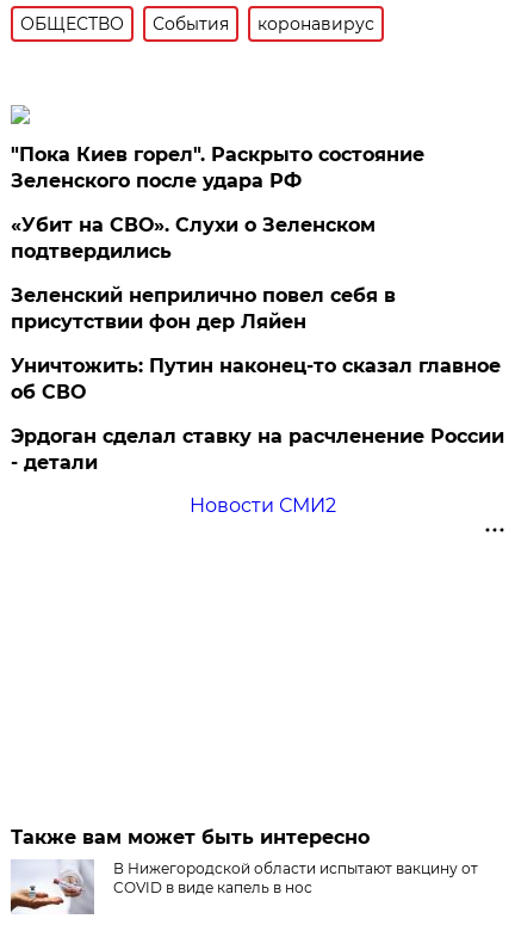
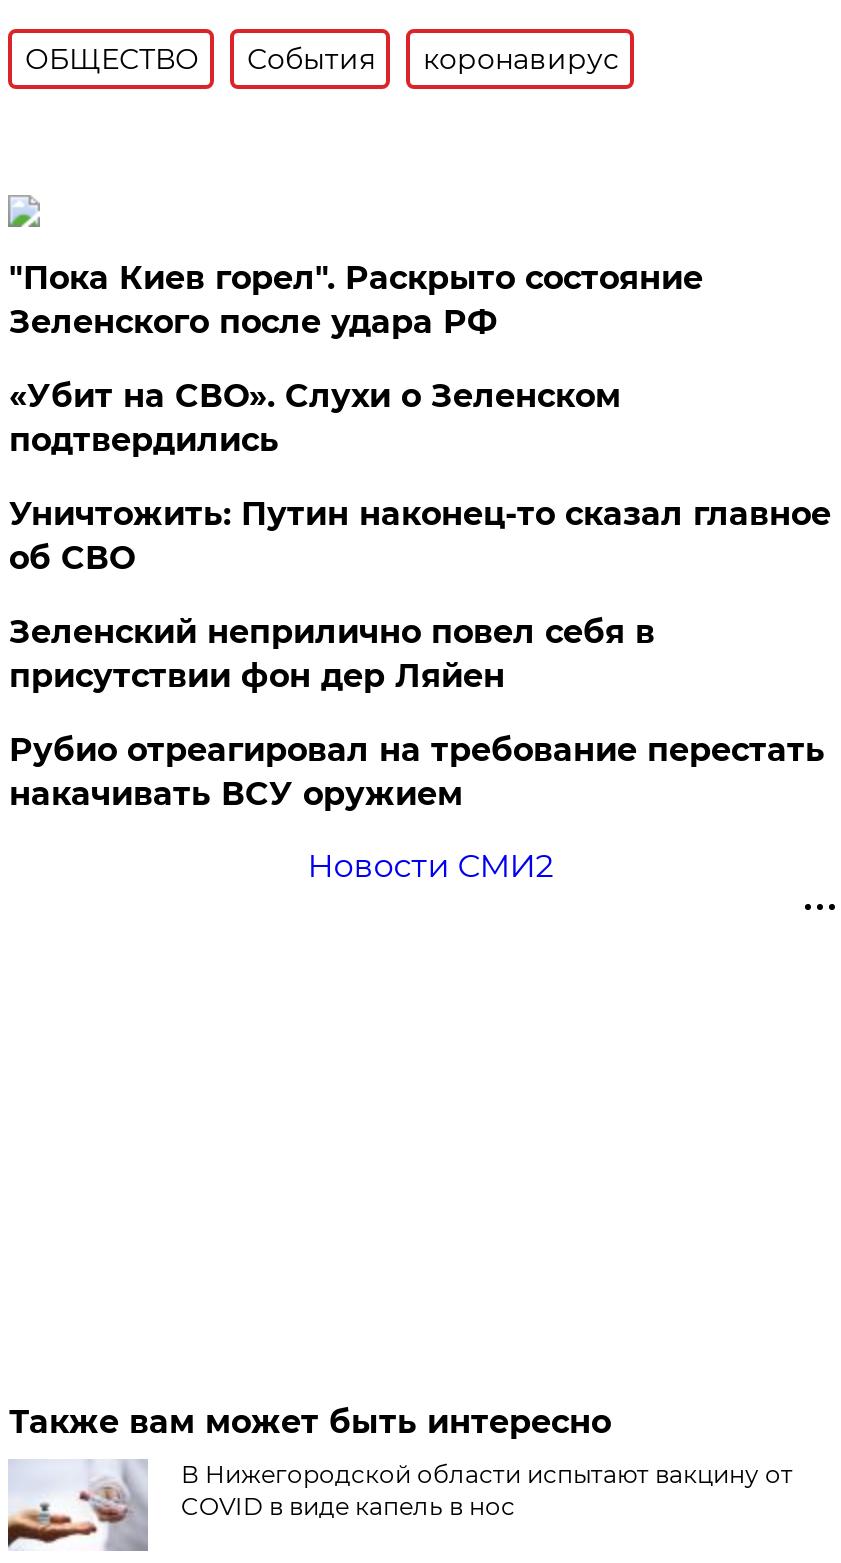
moved down: Зеленский неприлично повел cебя в | присутствии фон дер Ляйен

moved up: Уничтожить: Путин наконец-то сказал главное | об СВО

- Эрдоган сделал ставку на расчленение России
- - детали
+ Рубио отреагировал на требование перестать
+ накачивать ВСУ оружием
